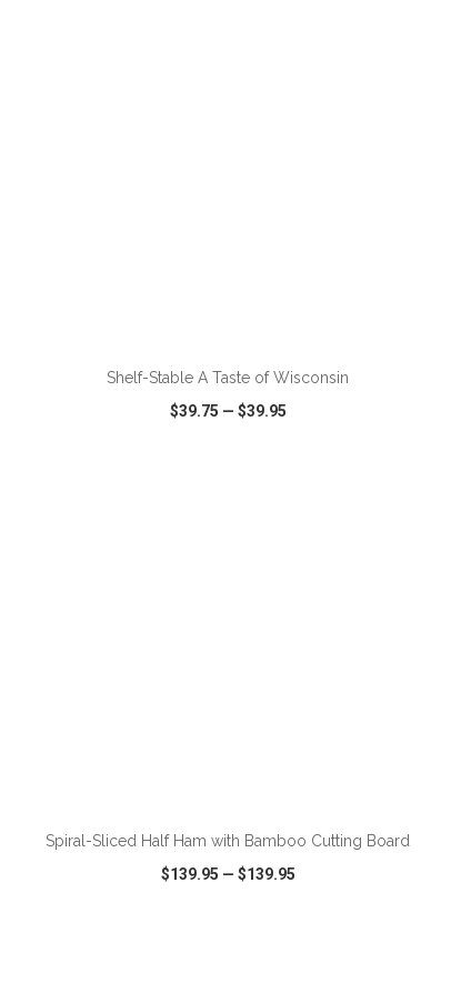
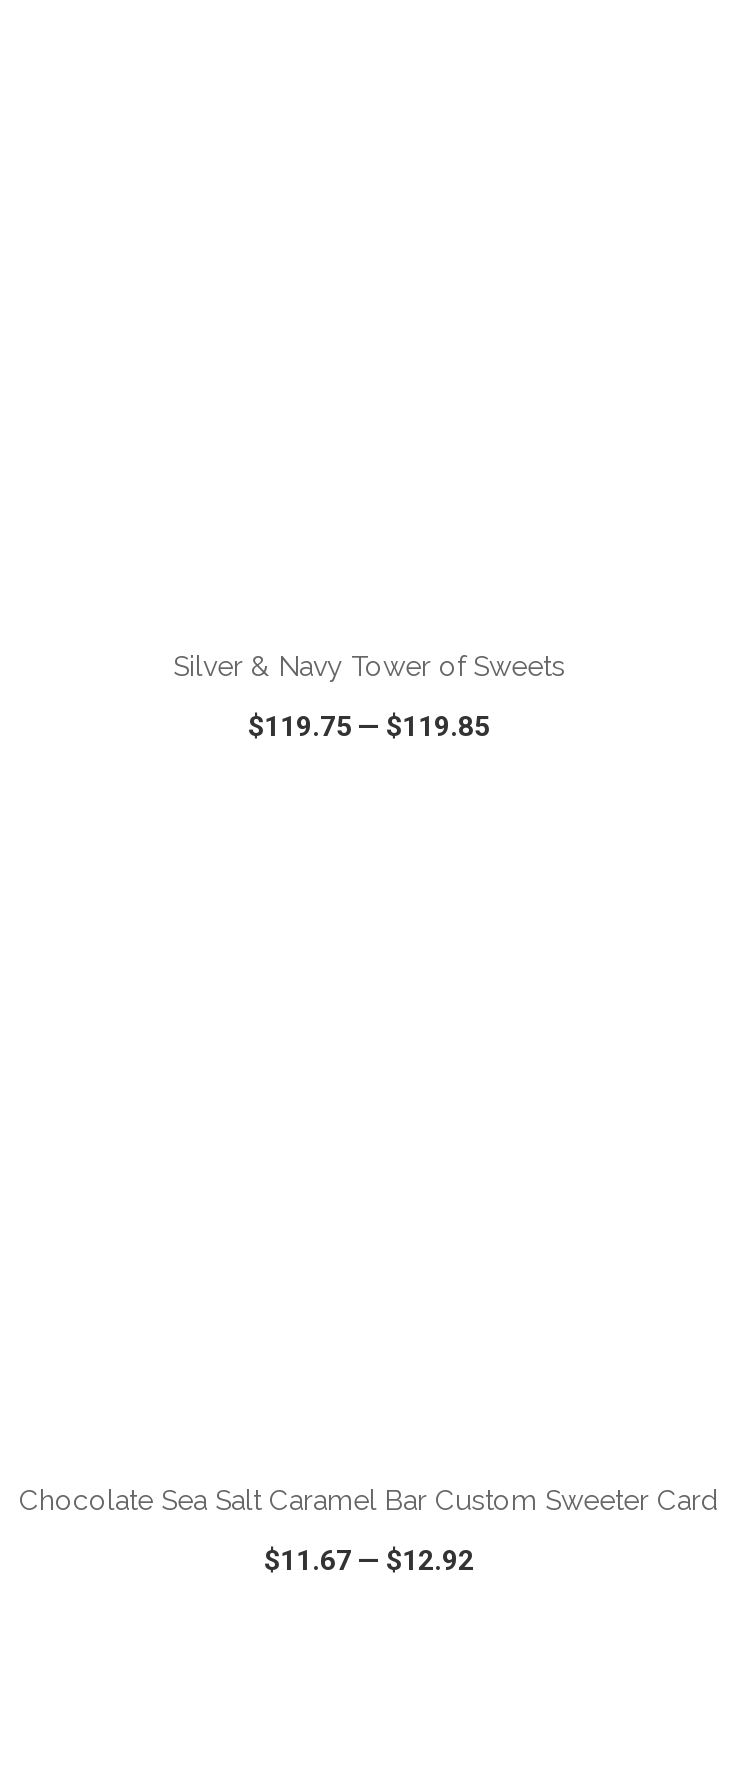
- Shelf-Stable A Taste of Wisconsin
+ Silver & Navy Tower of Sweets

- $39.75 — $39.95
+ $119.75 — $119.85

- Spiral-Sliced Half Ham with Bamboo Cutting Board
+ Chocolate Sea Salt Caramel Bar Custom Sweeter Card

- $139.95 — $139.95
+ $11.67 — $12.92
